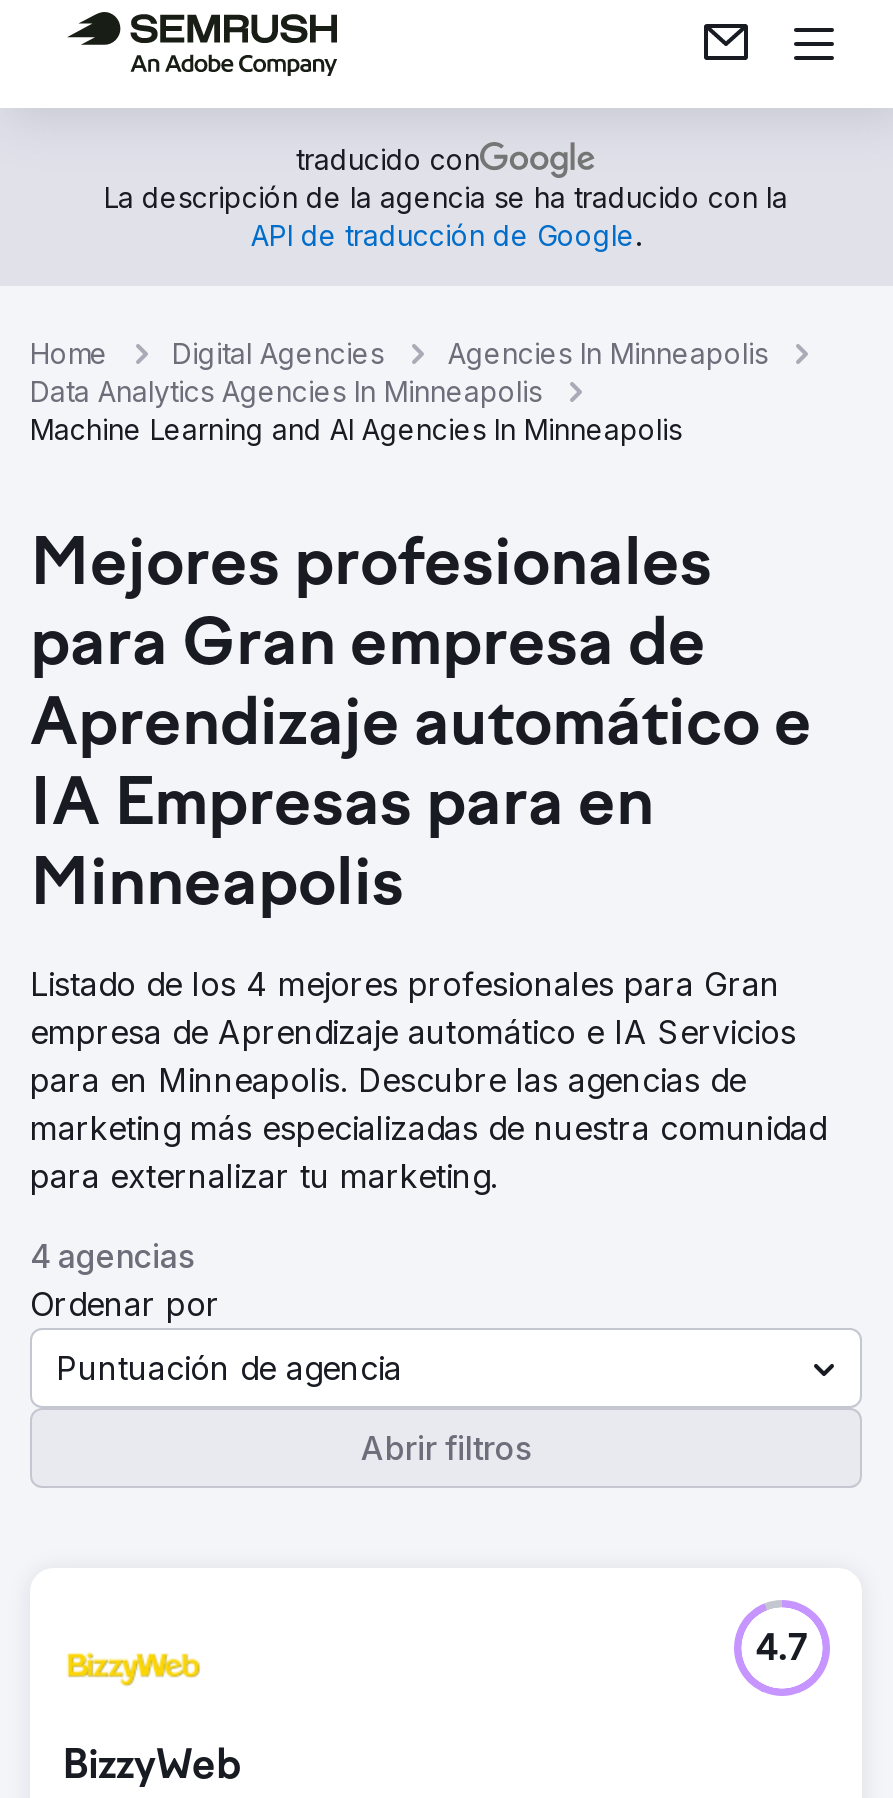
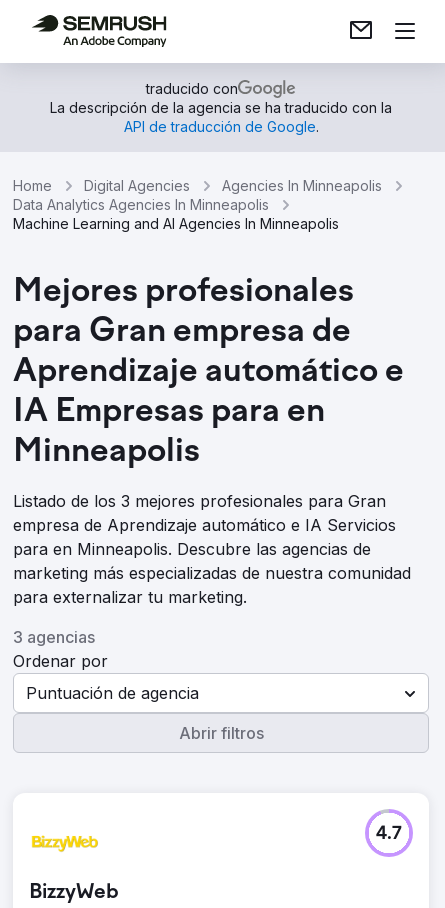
- Listado de los 4 mejores profesionales para Gran
+ Listado de los 3 mejores profesionales para Gran

- 4 agencias
+ 3 agencias
